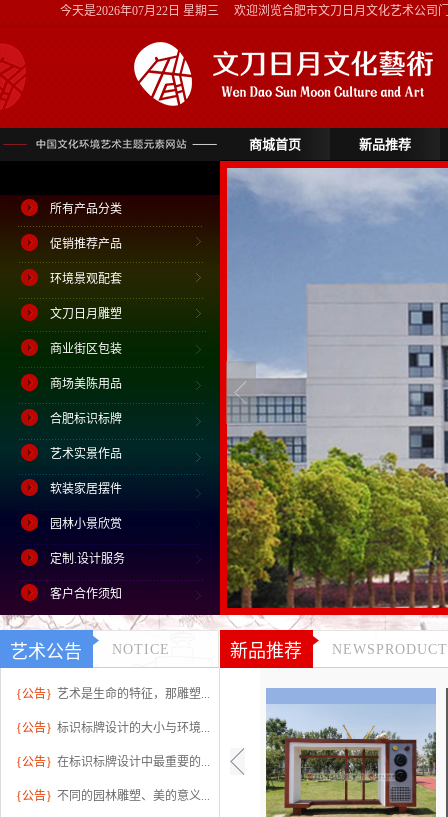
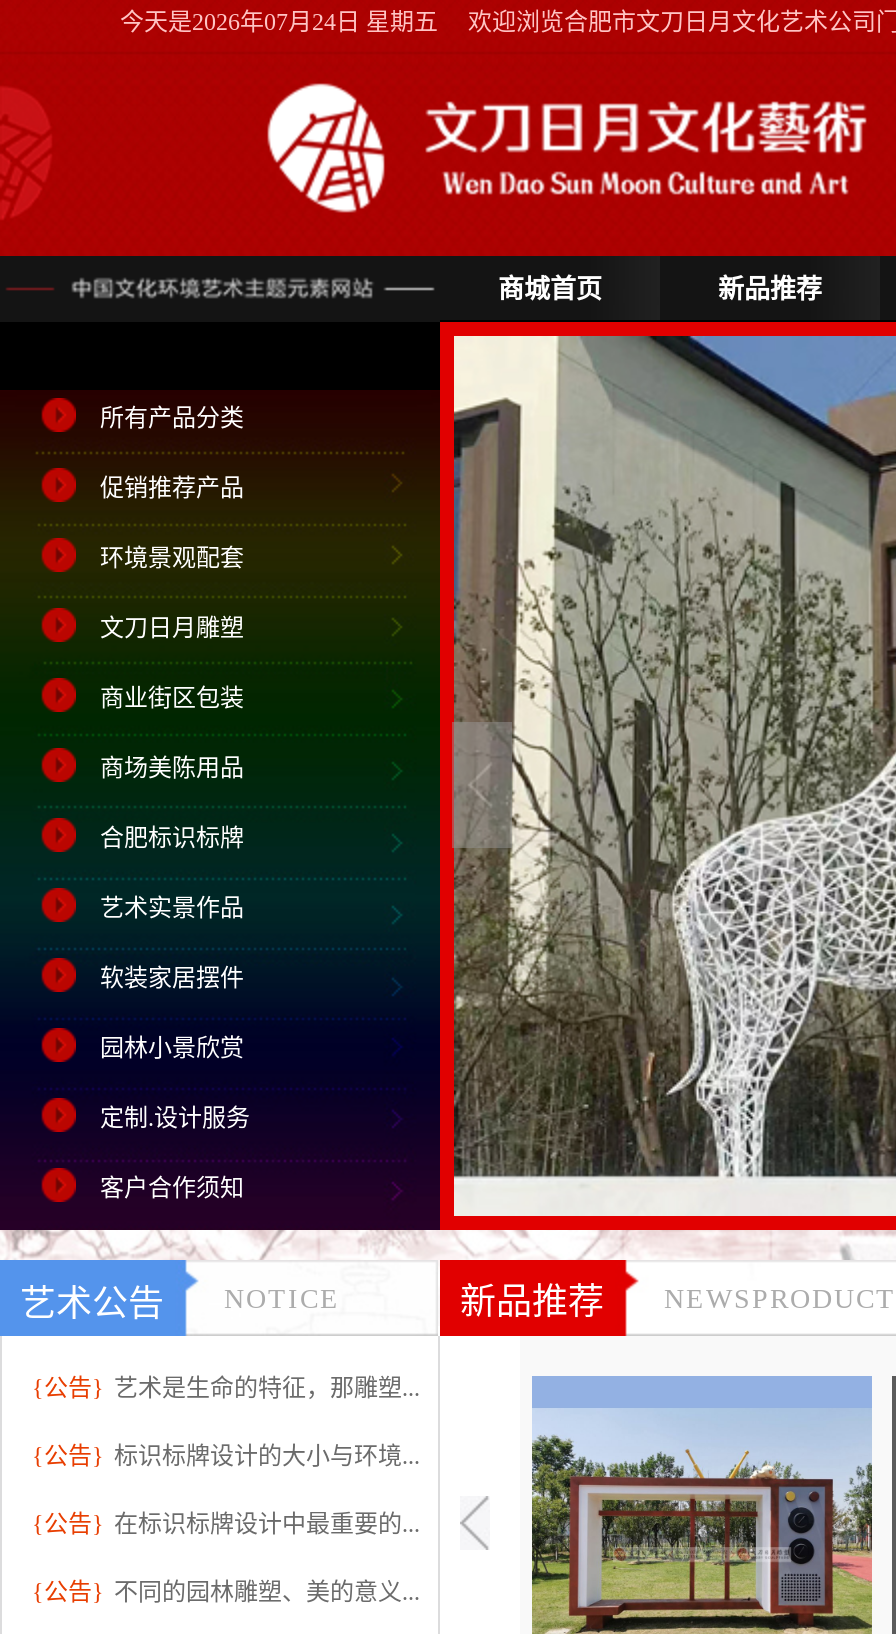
- 今天是2026年07月22日 星期三
+ 今天是2026年07月24日 星期五

- [image]
+ [image]
